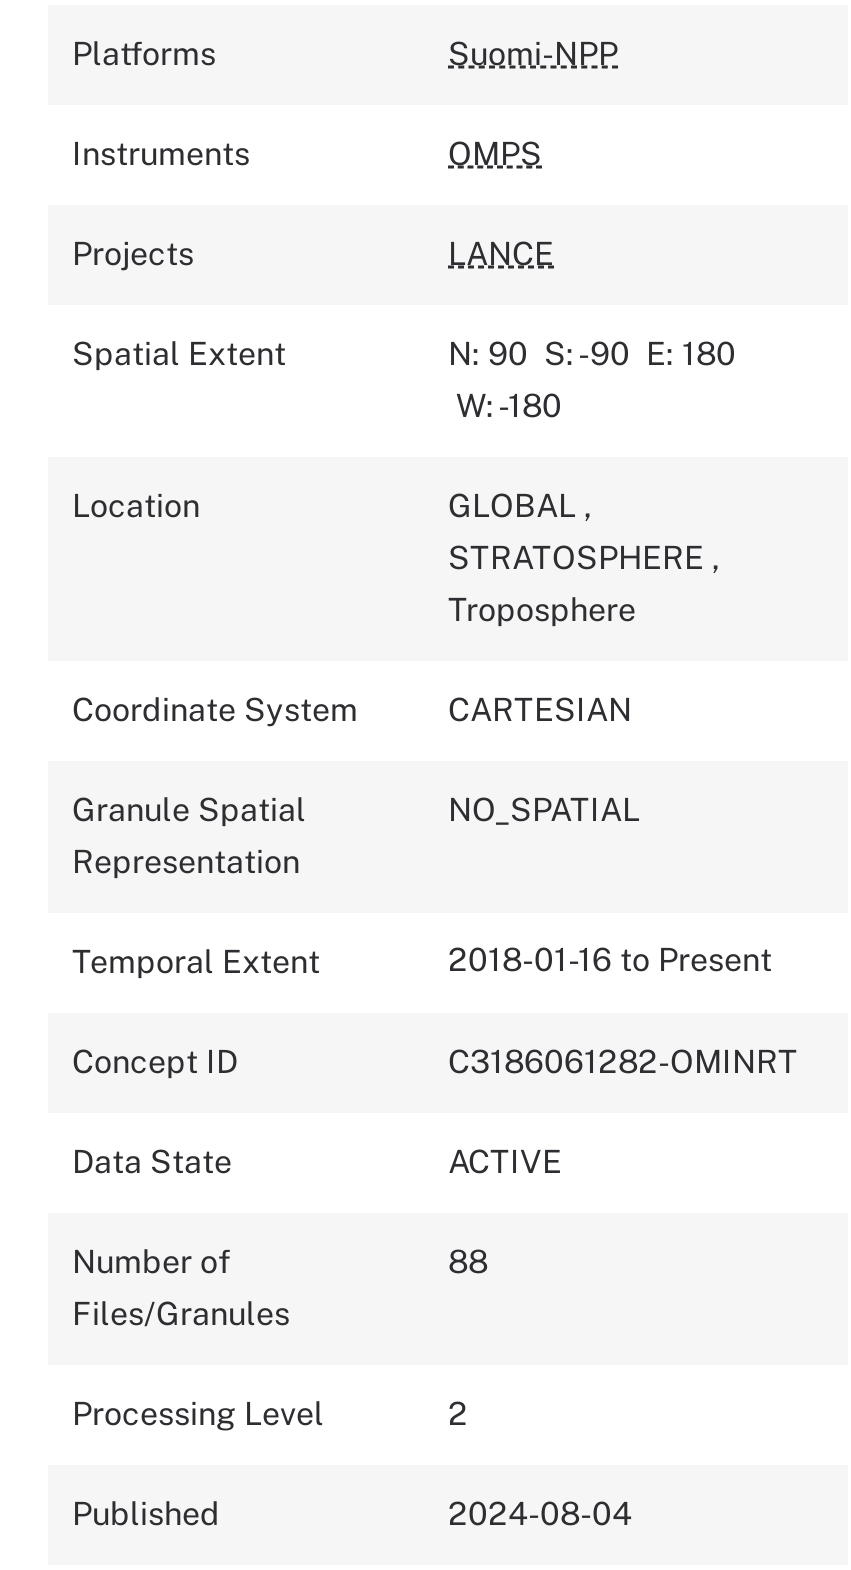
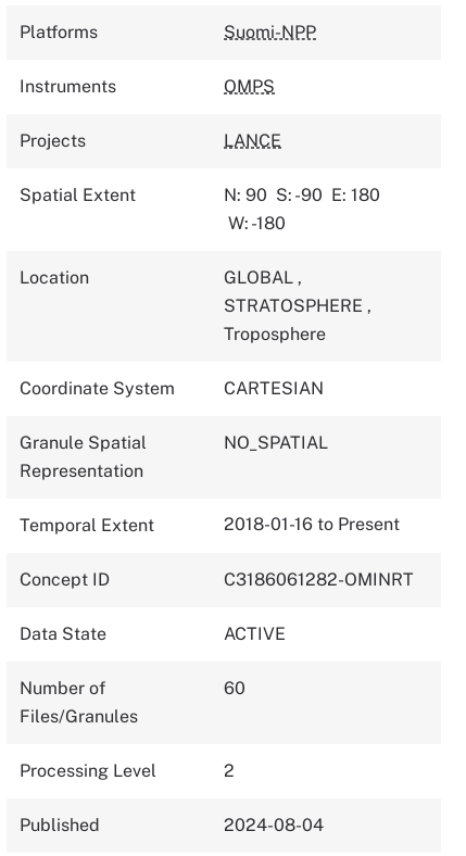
- 88
+ 60
